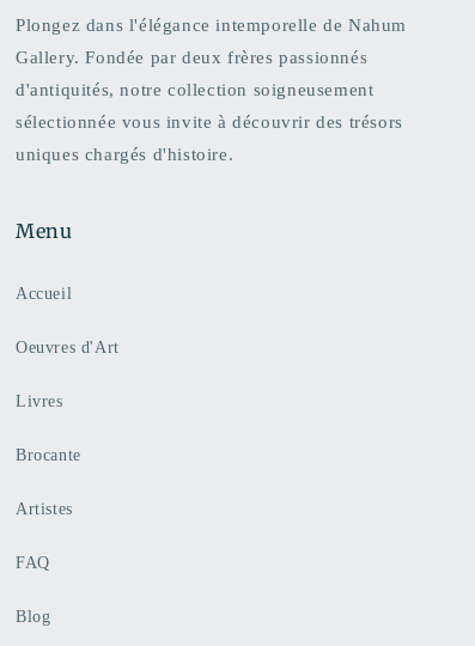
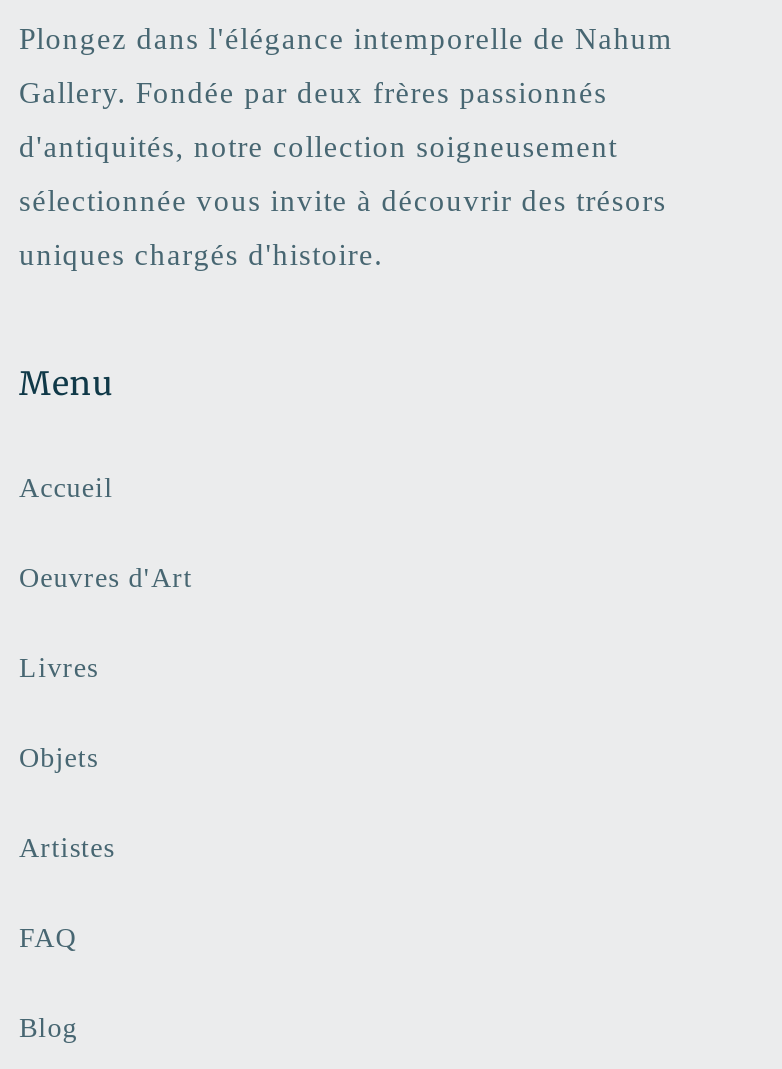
- Brocante
+ Objets
